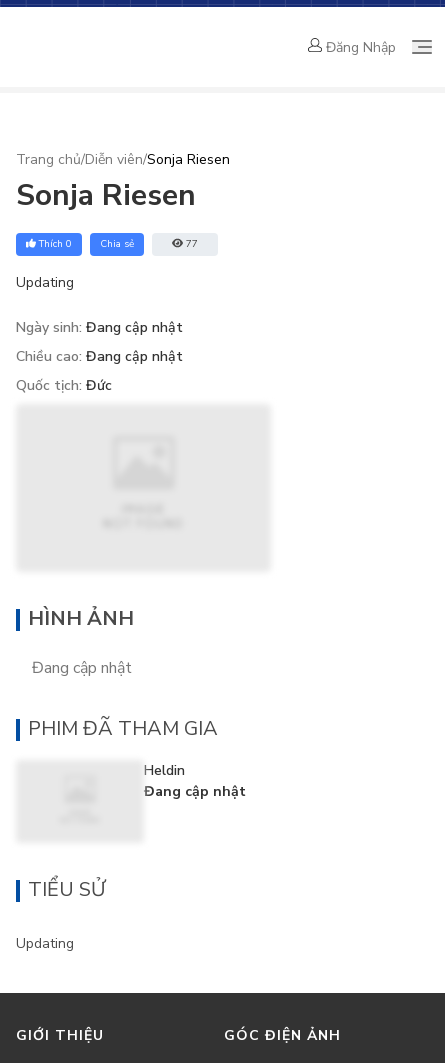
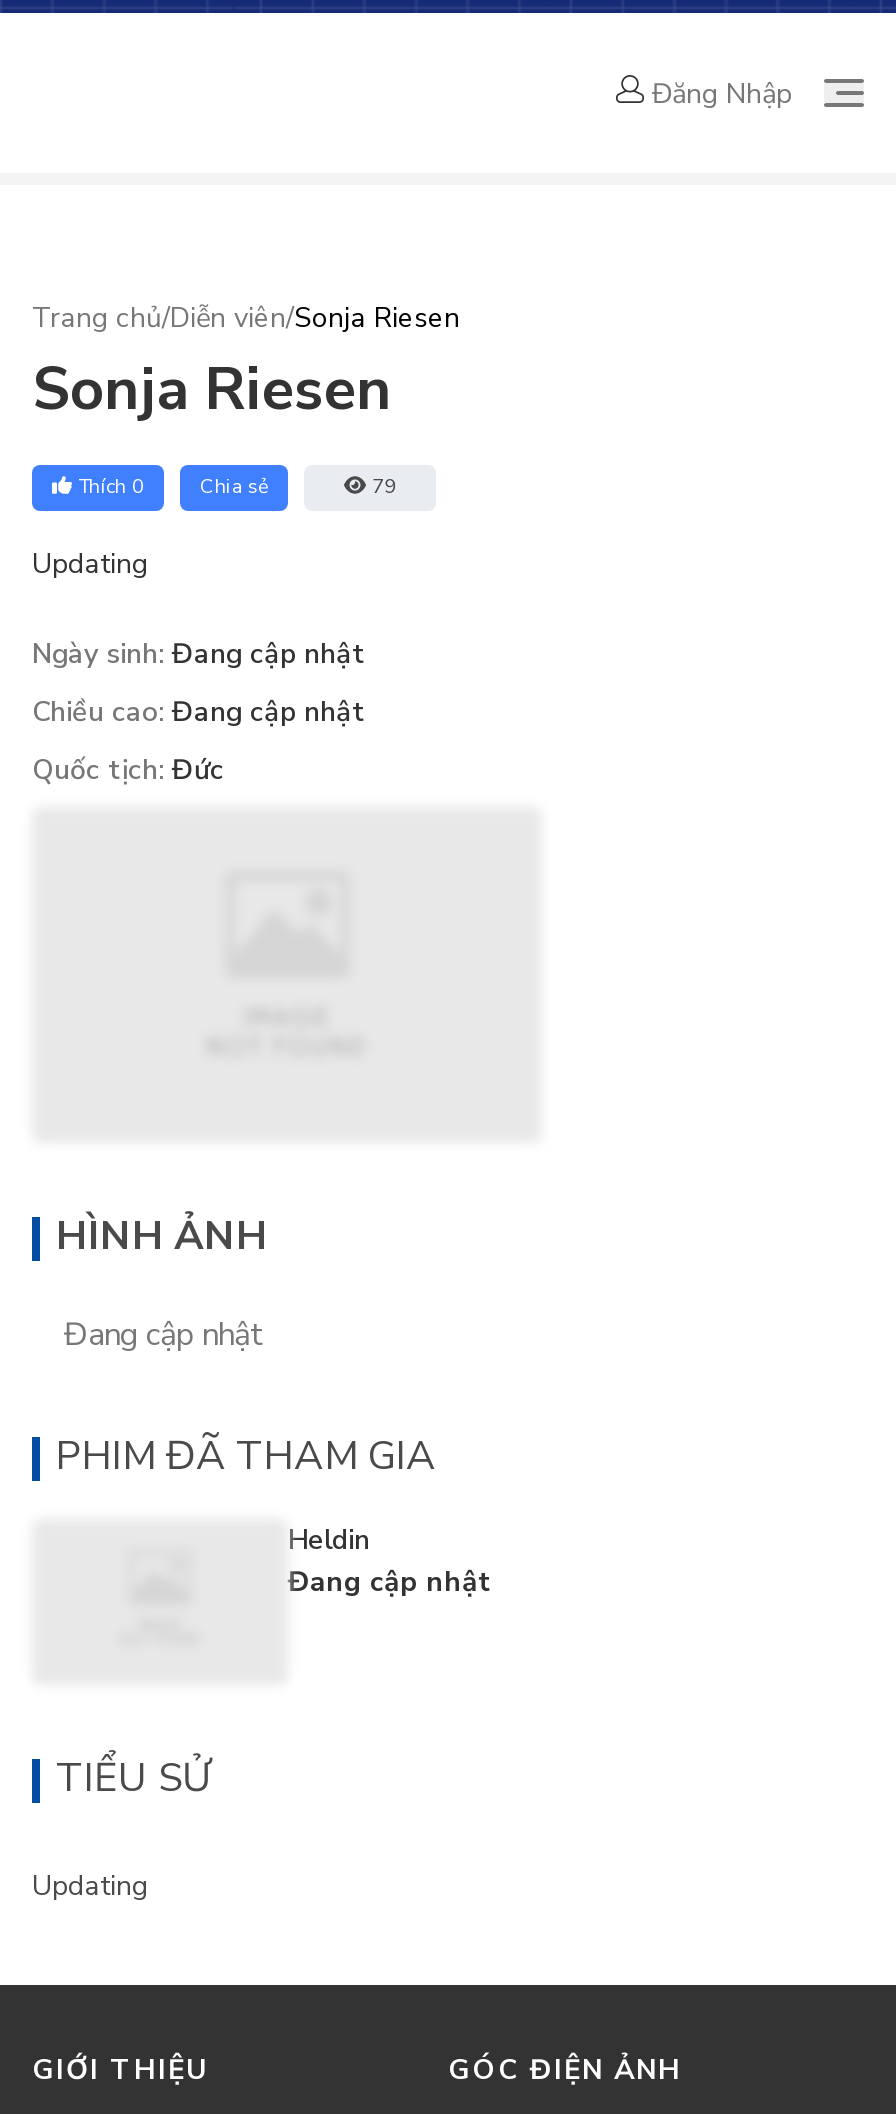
- 77
+ 79
